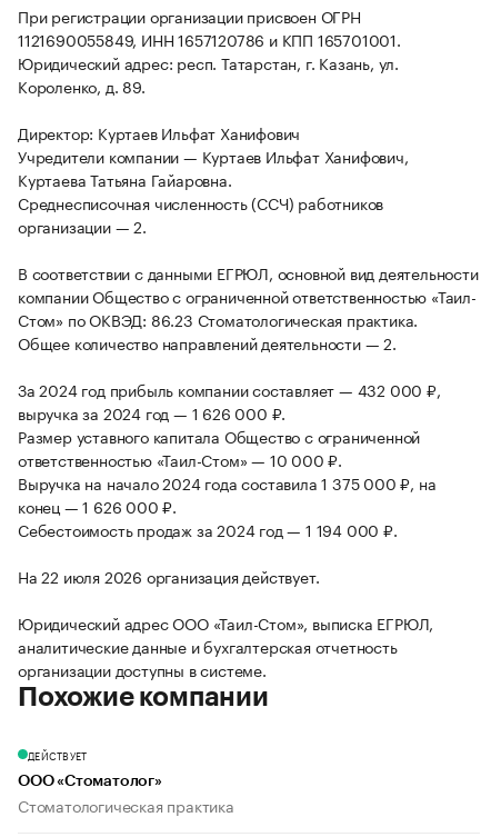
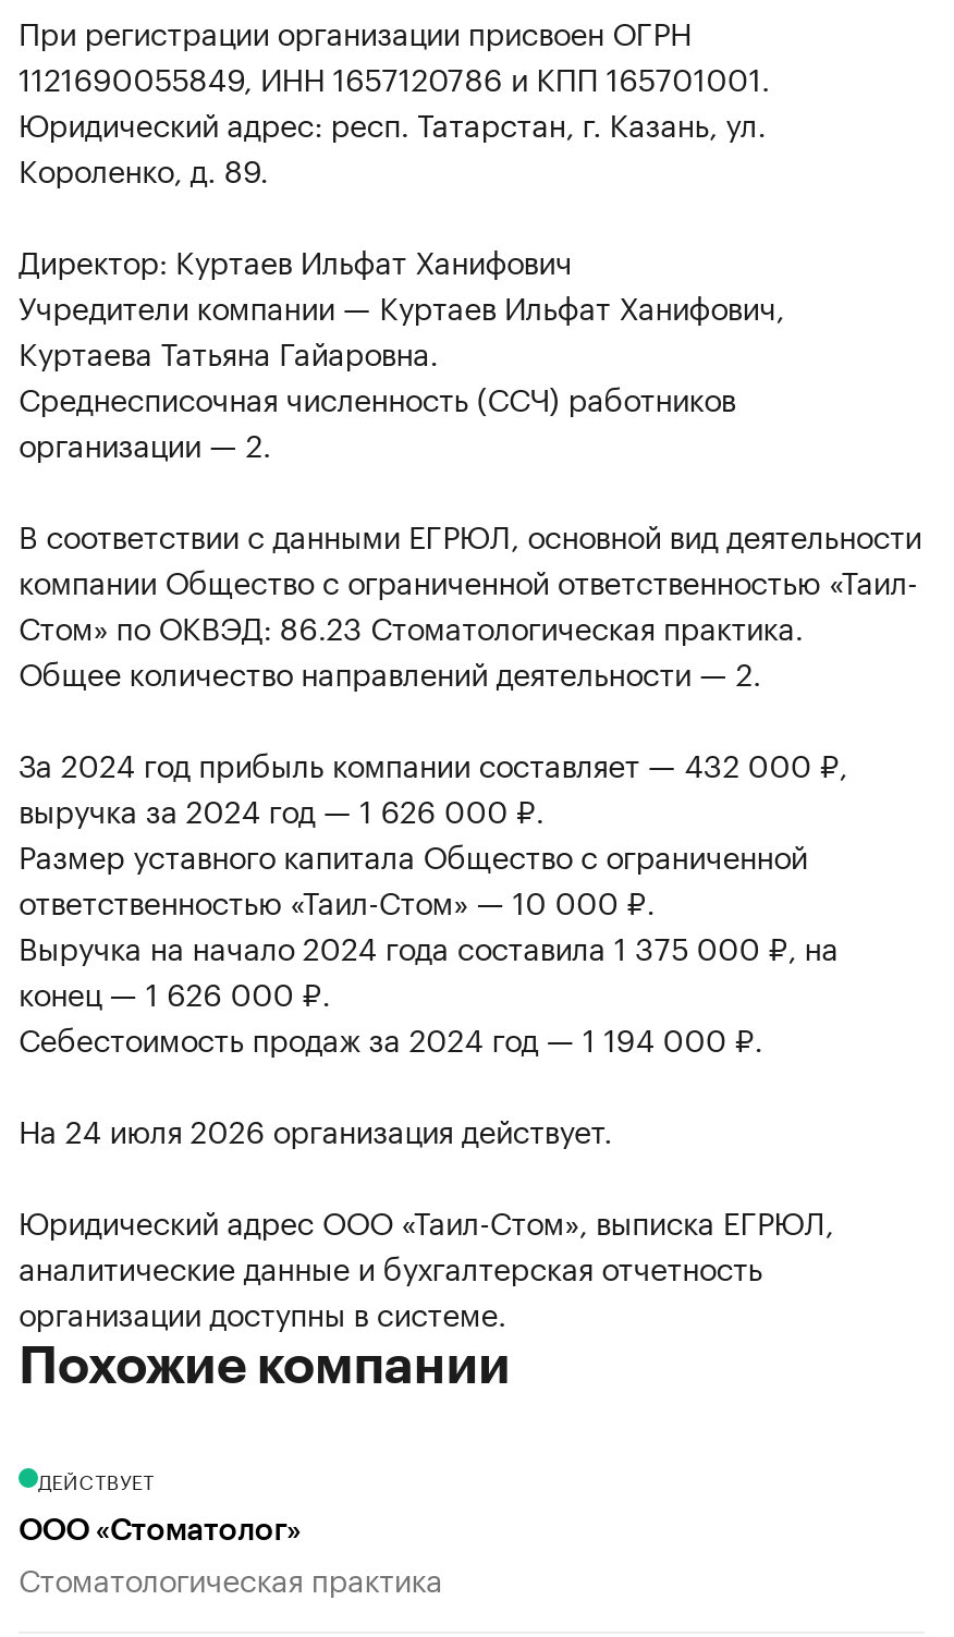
- На 22 июля 2026 организация действует.
+ На 24 июля 2026 организация действует.
